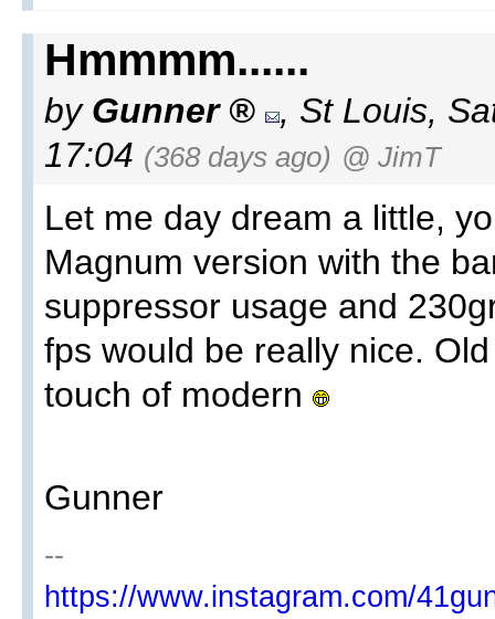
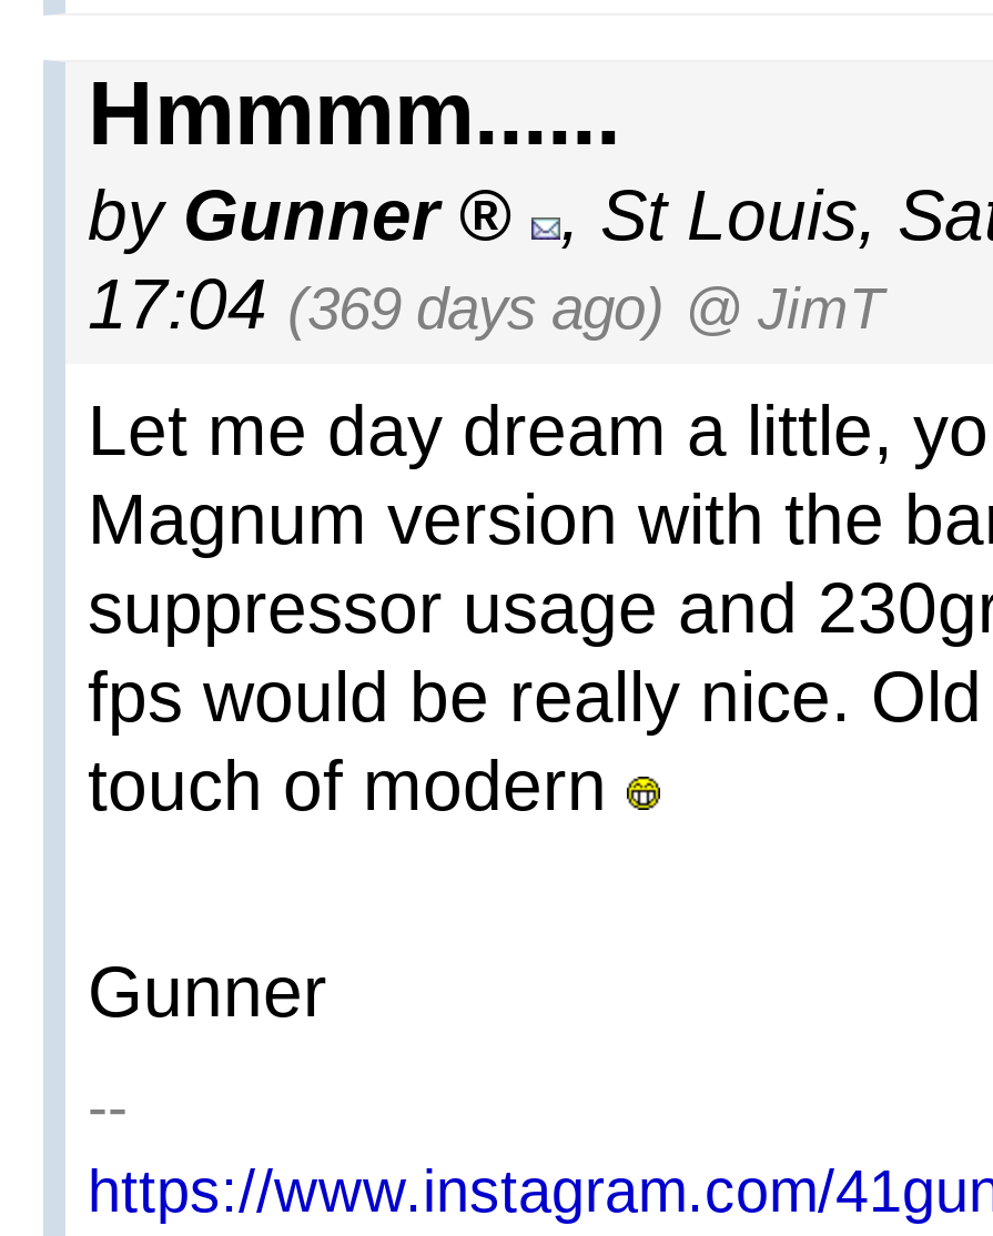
- 17:04 (368 days ago) @ JimT
+ 17:04 (369 days ago) @ JimT
